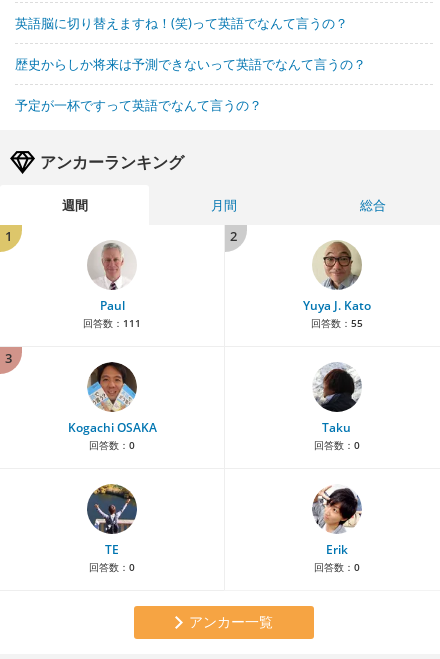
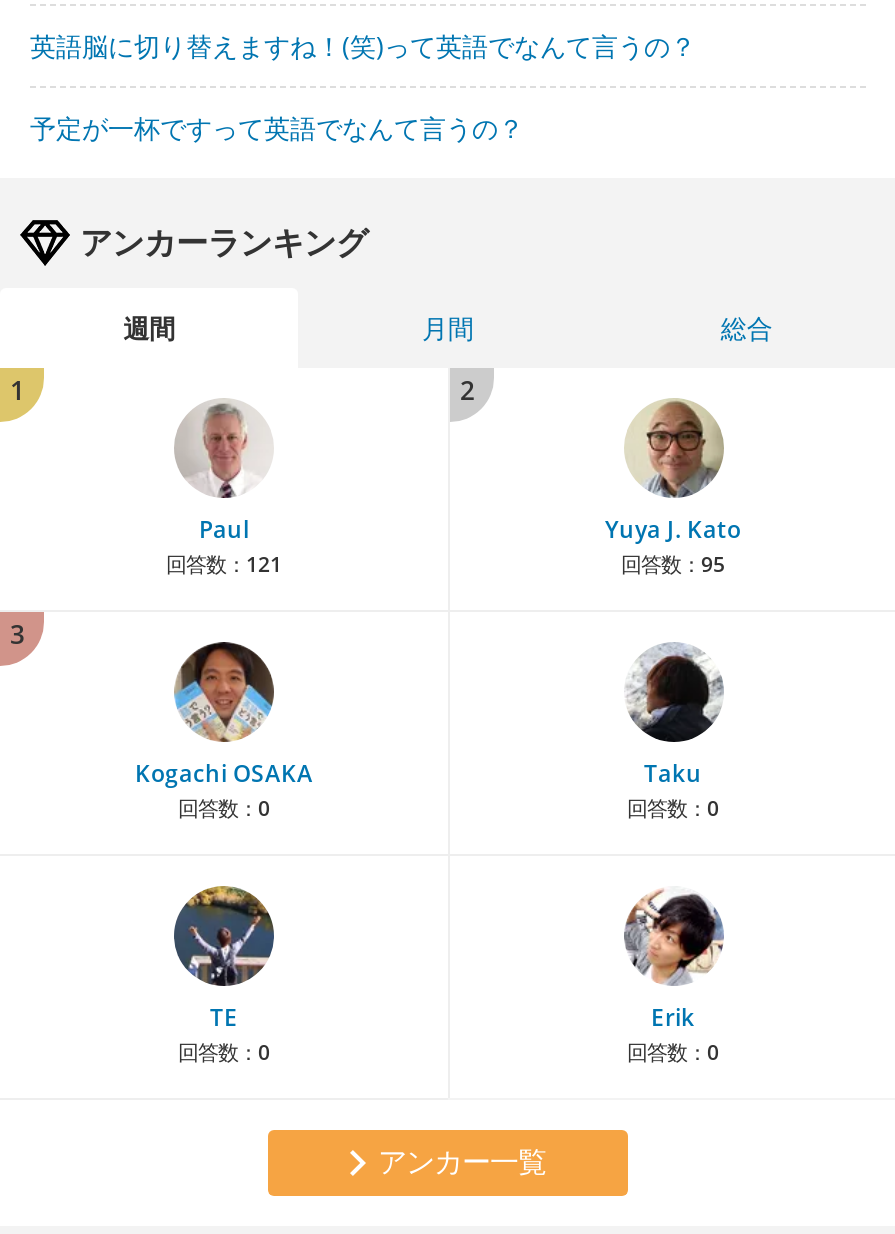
- 歴史からしか将来は予測できないって英語でなんて言うの？

- 回答数：111
+ 回答数：121

- 回答数：55
+ 回答数：95
